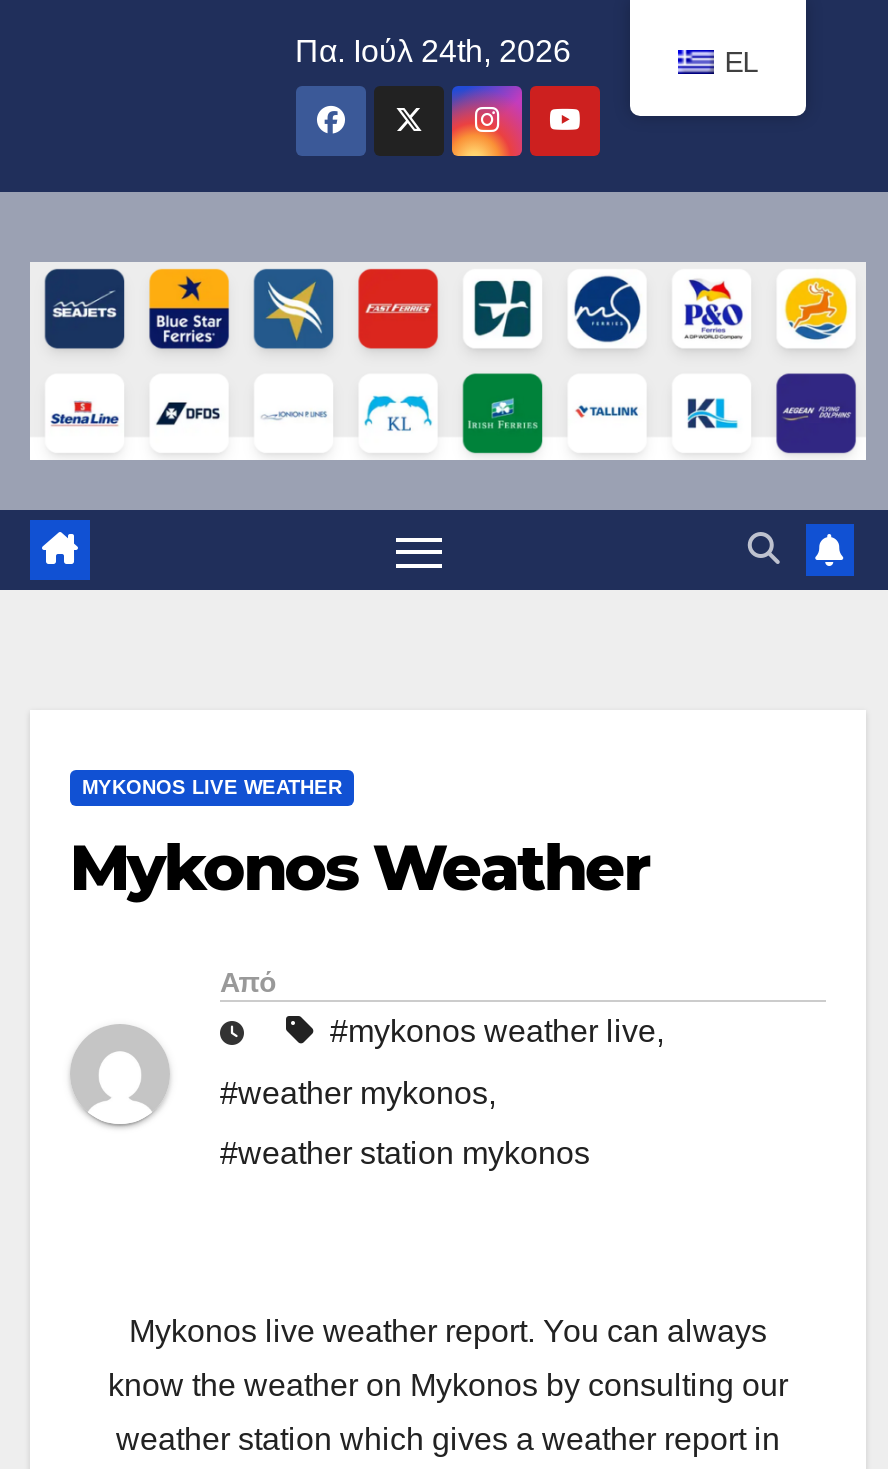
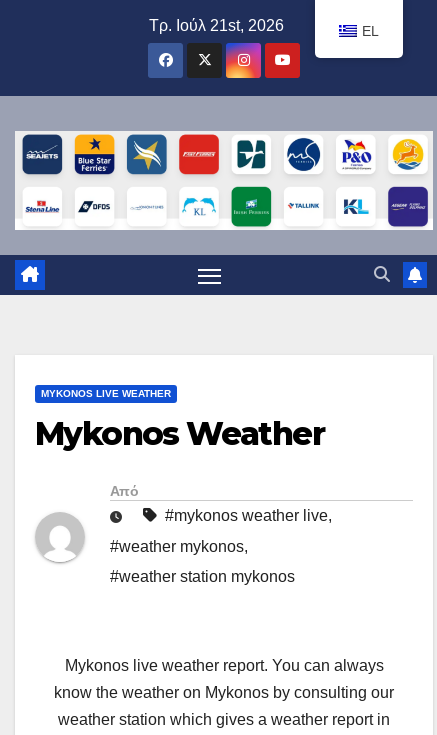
- Πα. Ιούλ 24th, 2026
+ Τρ. Ιούλ 21st, 2026
